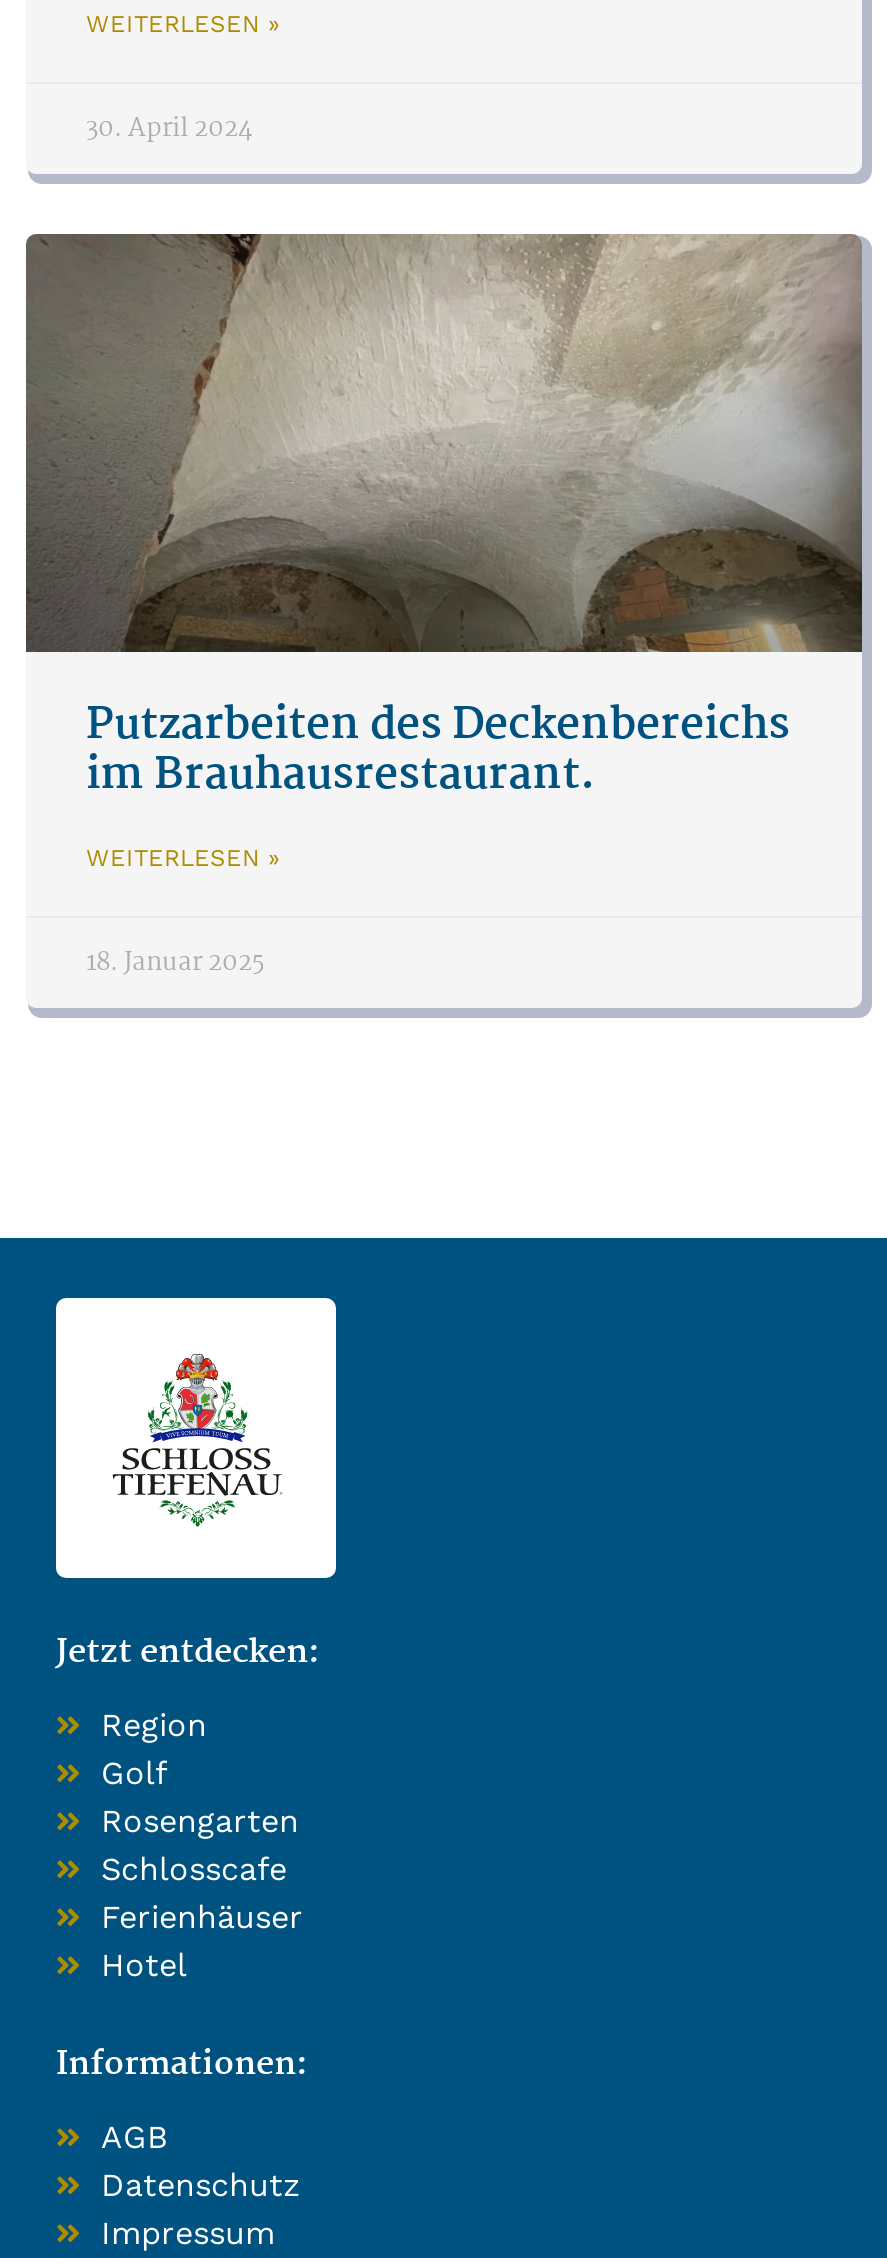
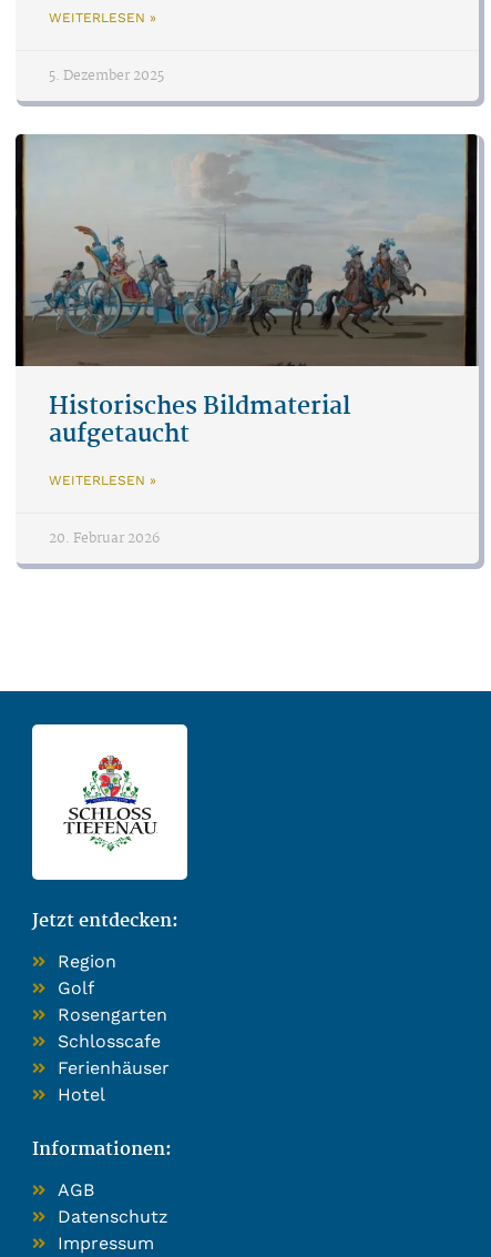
- 30. April 2024
+ 5. Dezember 2025

- [image]
- Putzarbeiten des Deckenbereichs
- im Brauhausrestaurant.
+ [image]
+ Historisches Bildmaterial
+ aufgetaucht

- 18. Januar 2025
+ 20. Februar 2026
